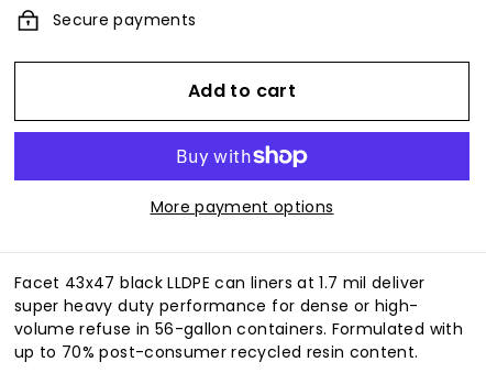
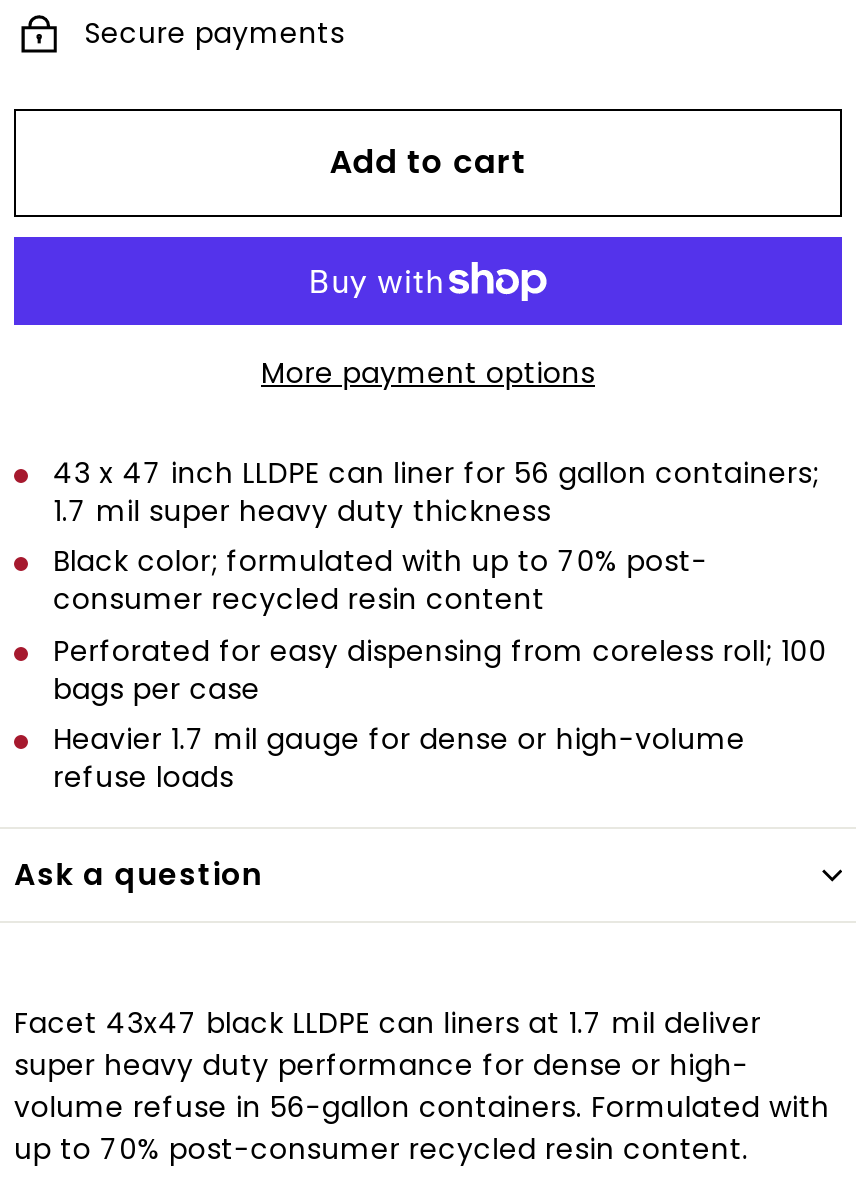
+ 43 x 47 inch LLDPE can liner for 56 gallon containers;
+ 1.7 mil super heavy duty thickness
+ Black color; formulated with up to 70% post-
+ consumer recycled resin content
+ Perforated for easy dispensing from coreless roll; 100
+ bags per case
+ Heavier 1.7 mil gauge for dense or high-volume
+ refuse loads
+ Ask a question
